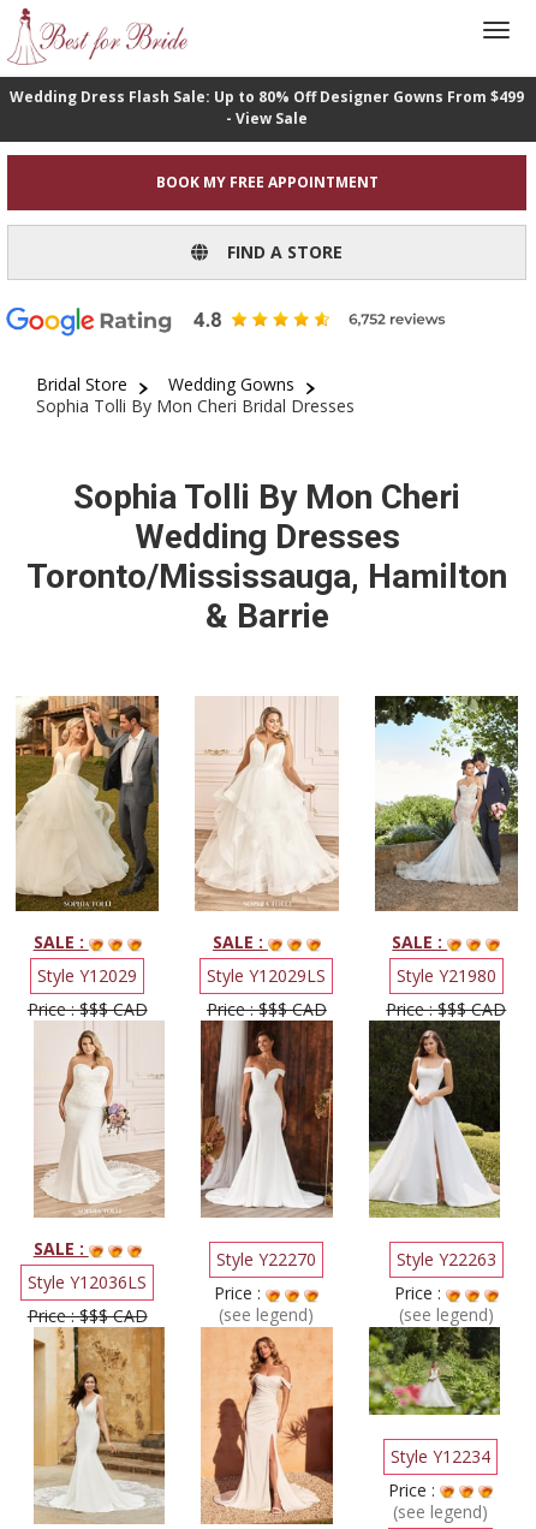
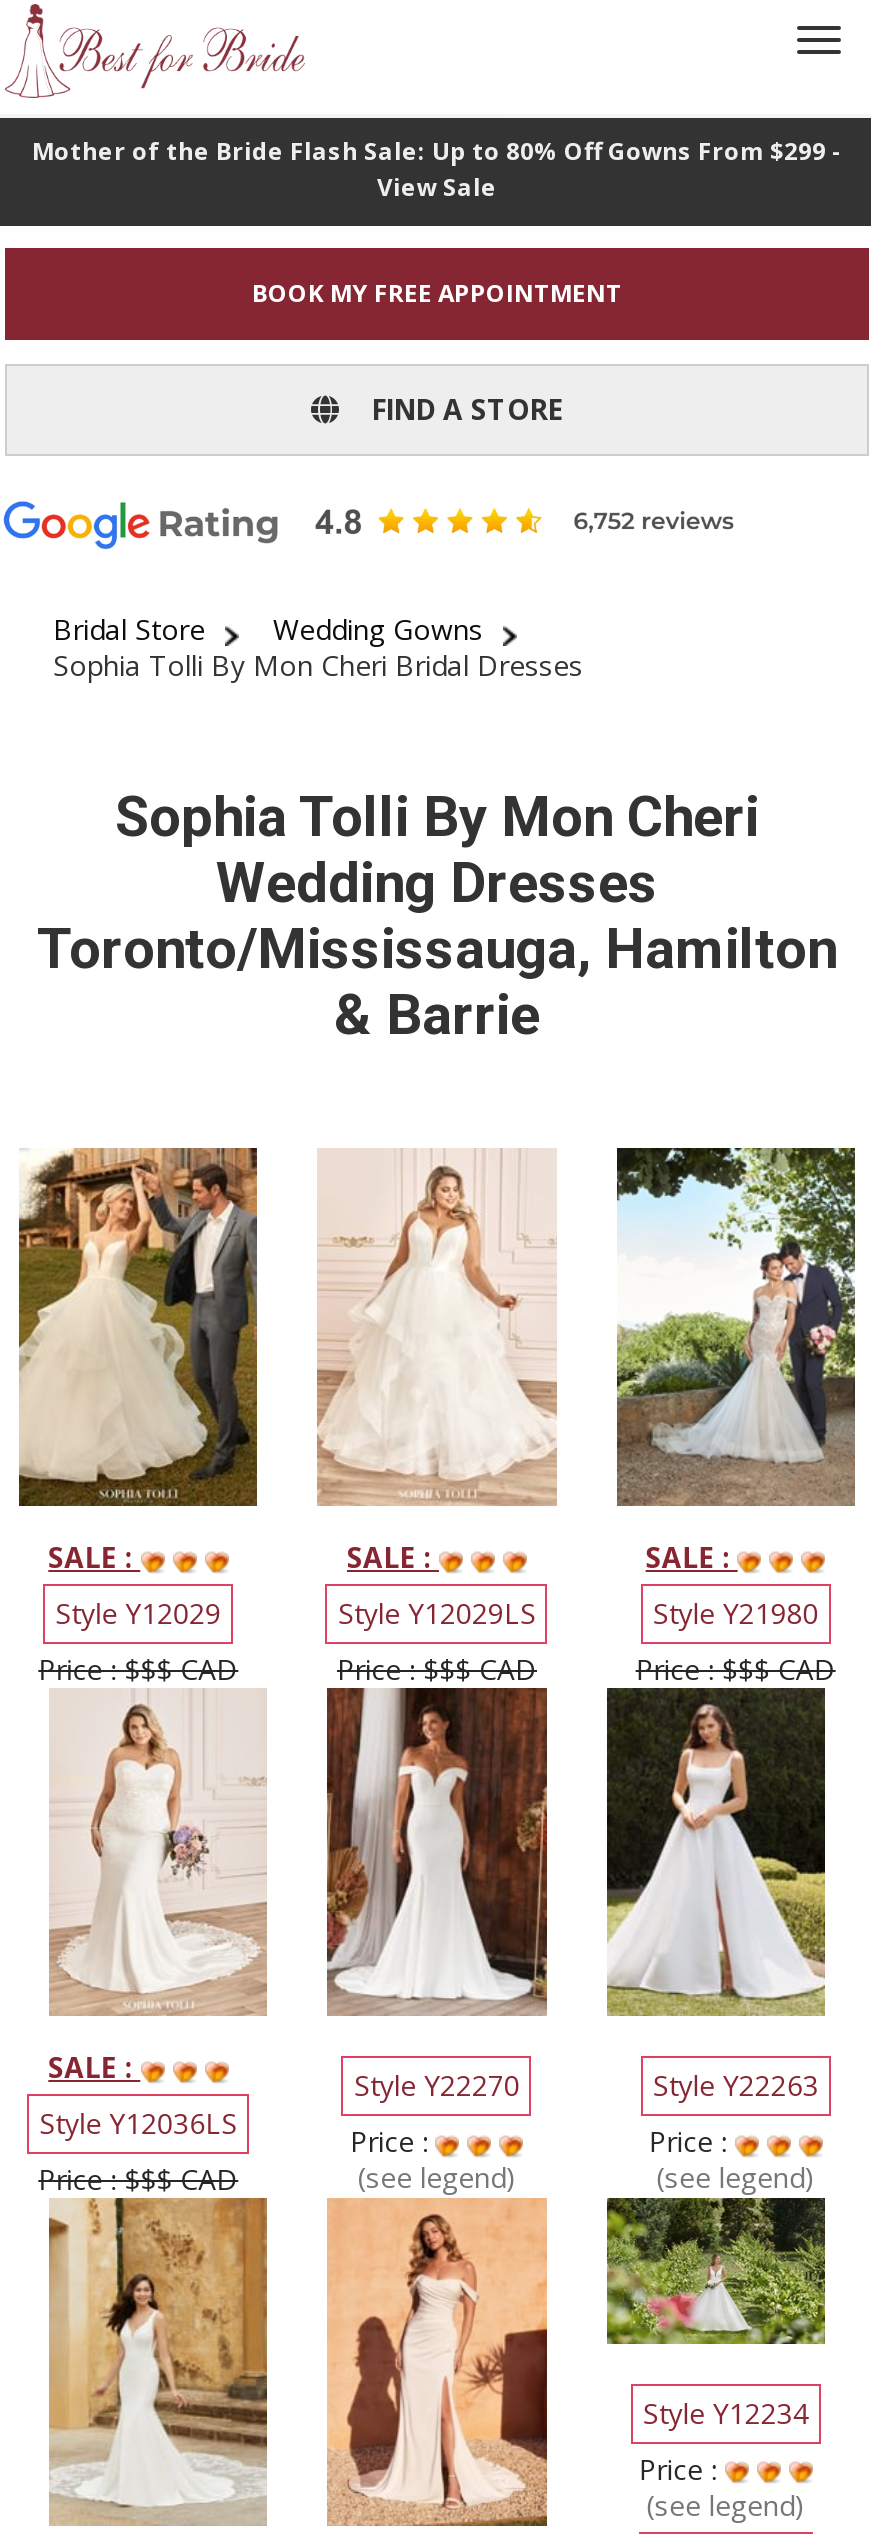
- Wedding Dress Flash Sale: Up to 80% Off Designer Gowns From $499
- - View Sale
+ Mother of the Bride Flash Sale: Up to 80% Off Gowns From $299 -
+ View Sale
